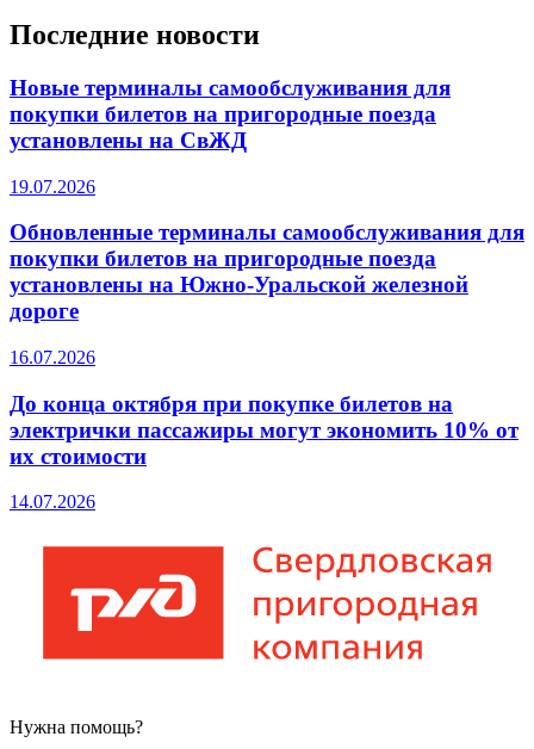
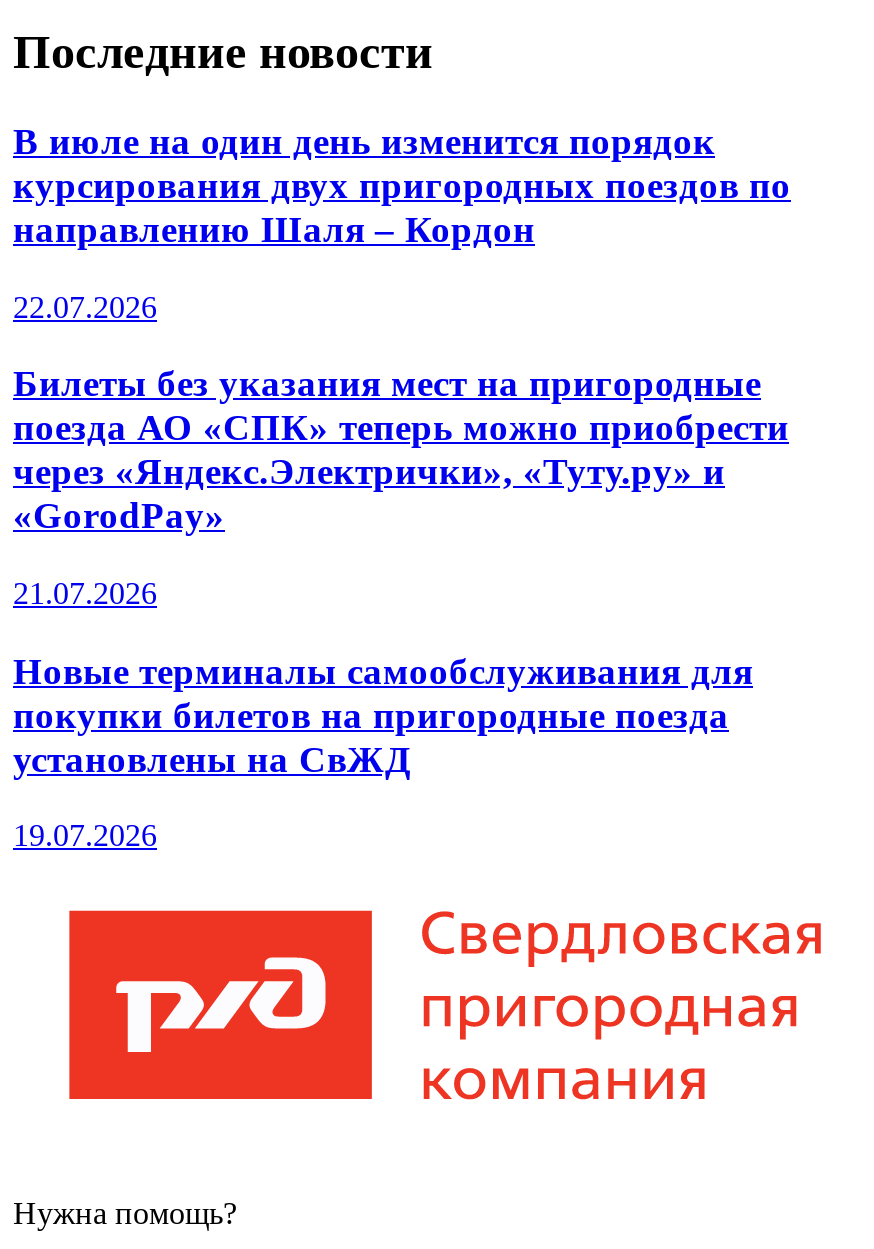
+ В июле на один день изменится порядок
+ курсирования двух пригородных поездов по
+ направлению Шаля – Кордон
+ 22.07.2026
+ Билеты без указания мест на пригородные
+ поезда АО «СПК» теперь можно приобрести
+ через «Яндекс.Электрички», «Туту.ру» и
+ «GorodPay»
+ 21.07.2026

moved down: Новые терминалы самообслуживания для | покупки билетов на пригородные поезда | установлены на СвЖД | 19.07.2026

- Обновленные терминалы самообслуживания для
- покупки билетов на пригородные поезда
- установлены на Южно-Уральской железной
- дороге
- 16.07.2026
- До конца октября при покупке билетов на
- электрички пассажиры могут экономить 10% от
- их стоимости
- 14.07.2026
